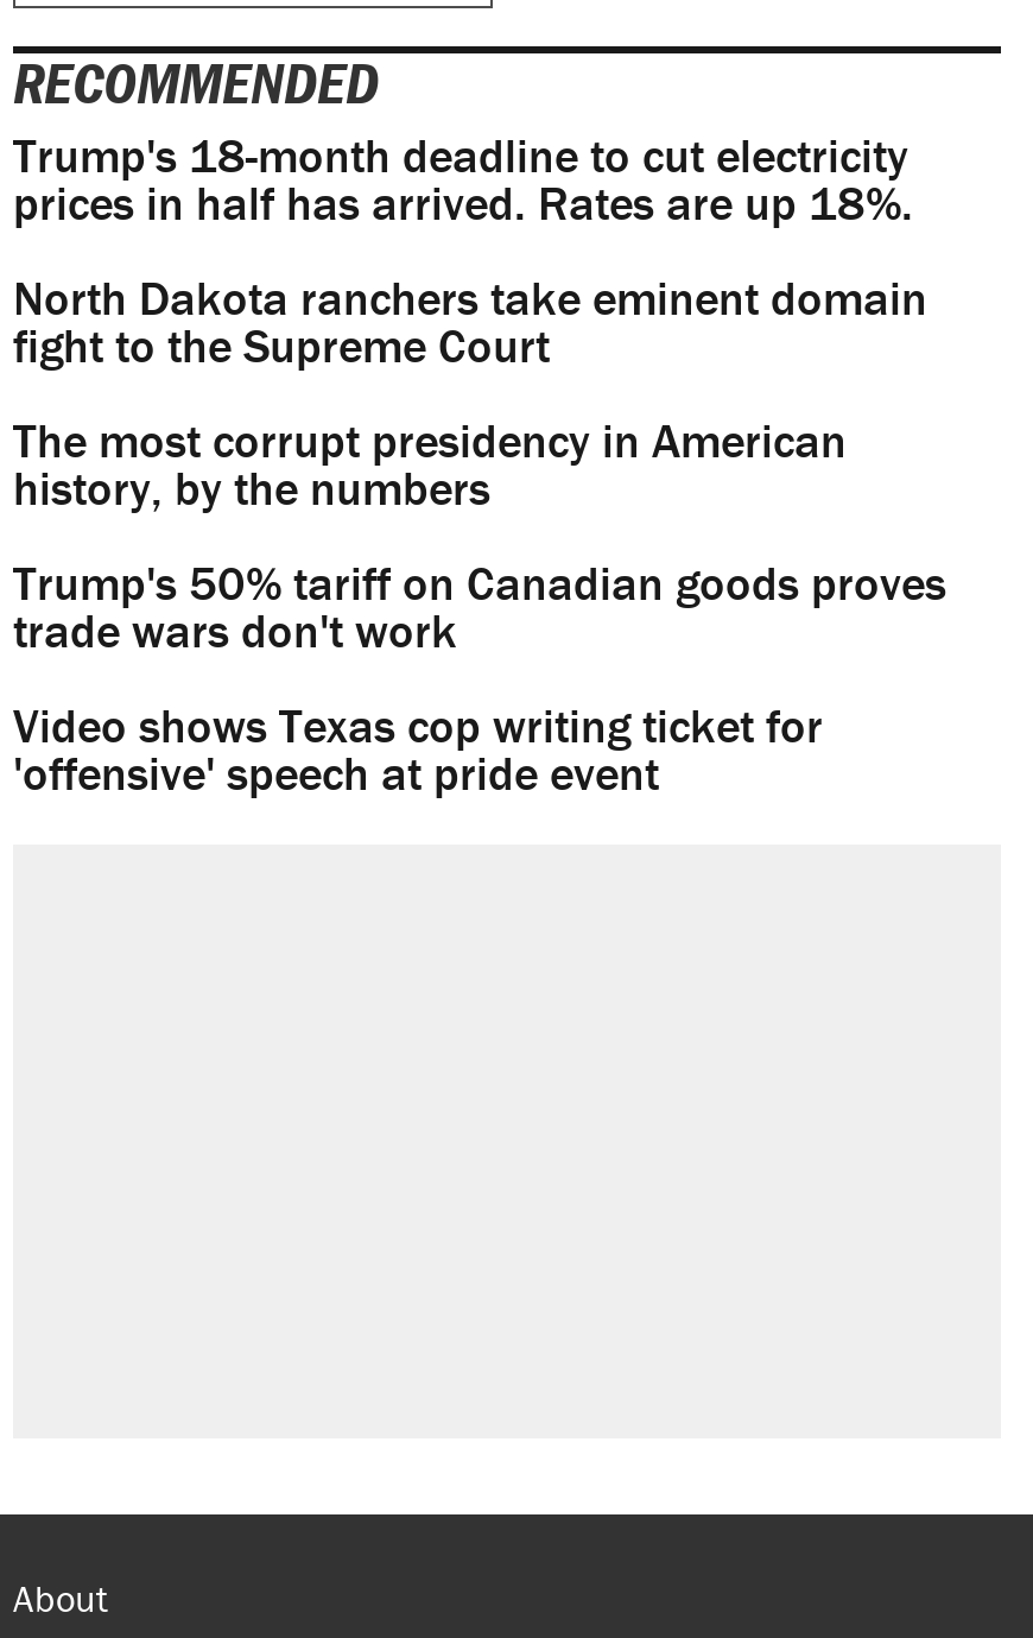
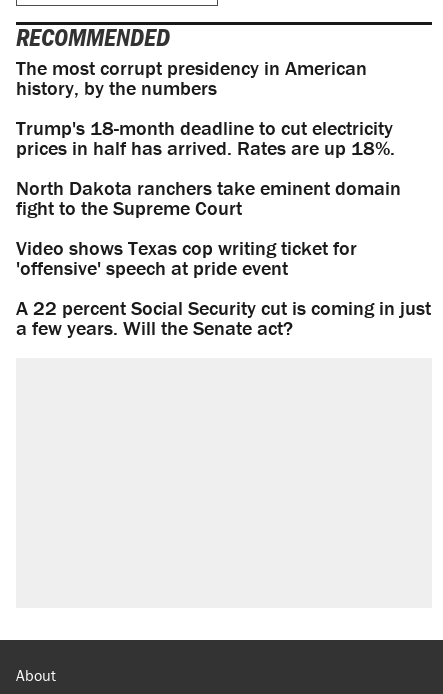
moved down: Trump's 18-month deadline to cut electricity | prices in half has arrived. Rates are up 18%. | North Dakota ranchers take eminent domain | fight to the Supreme Court

moved up: The most corrupt presidency in American | history, by the numbers

- Trump's 50% tariff on Canadian goods proves
- trade wars don't work

moved up: Video shows Texas cop writing ticket for | 'offensive' speech at pride event

+ A 22 percent Social Security cut is coming in just
+ a few years. Will the Senate act?
